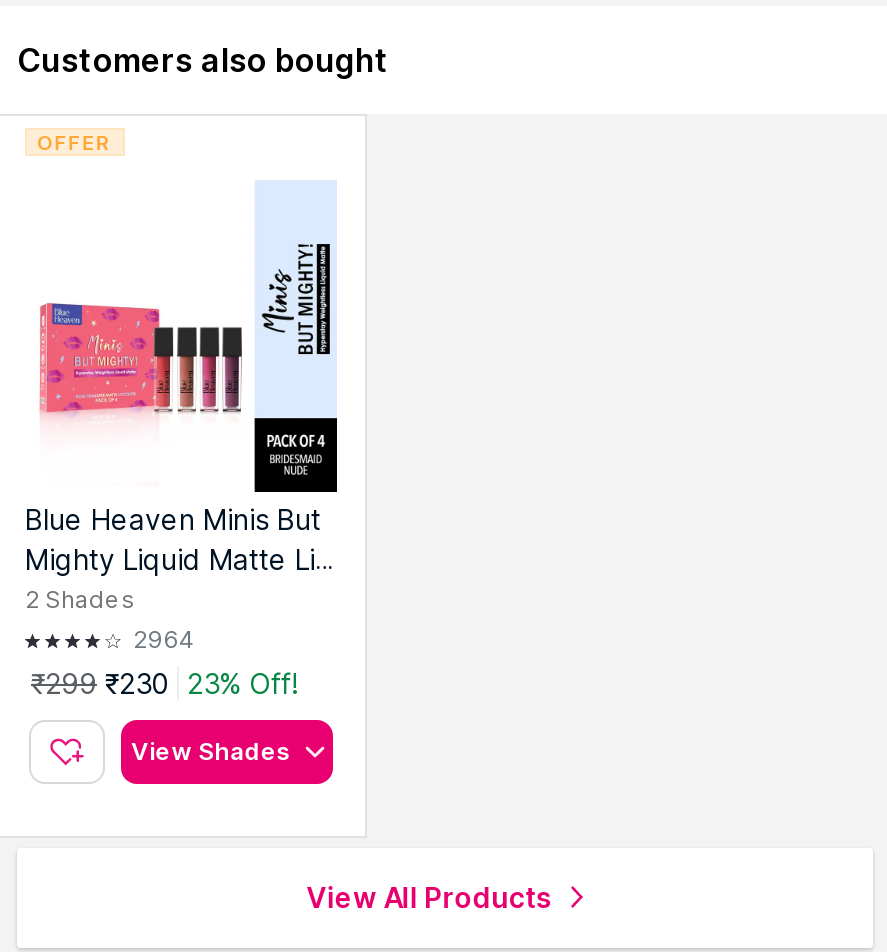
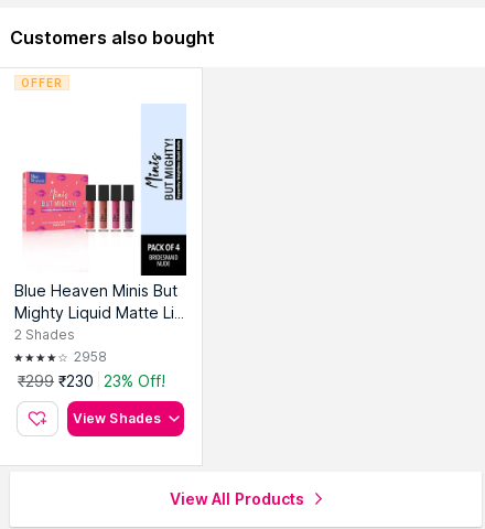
- 2964
+ 2958
